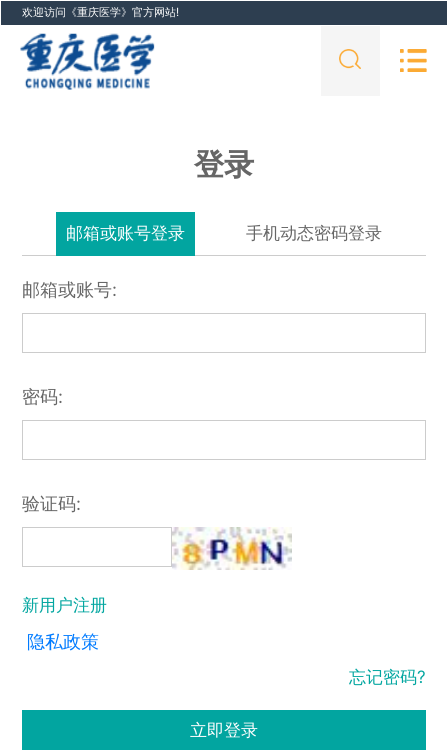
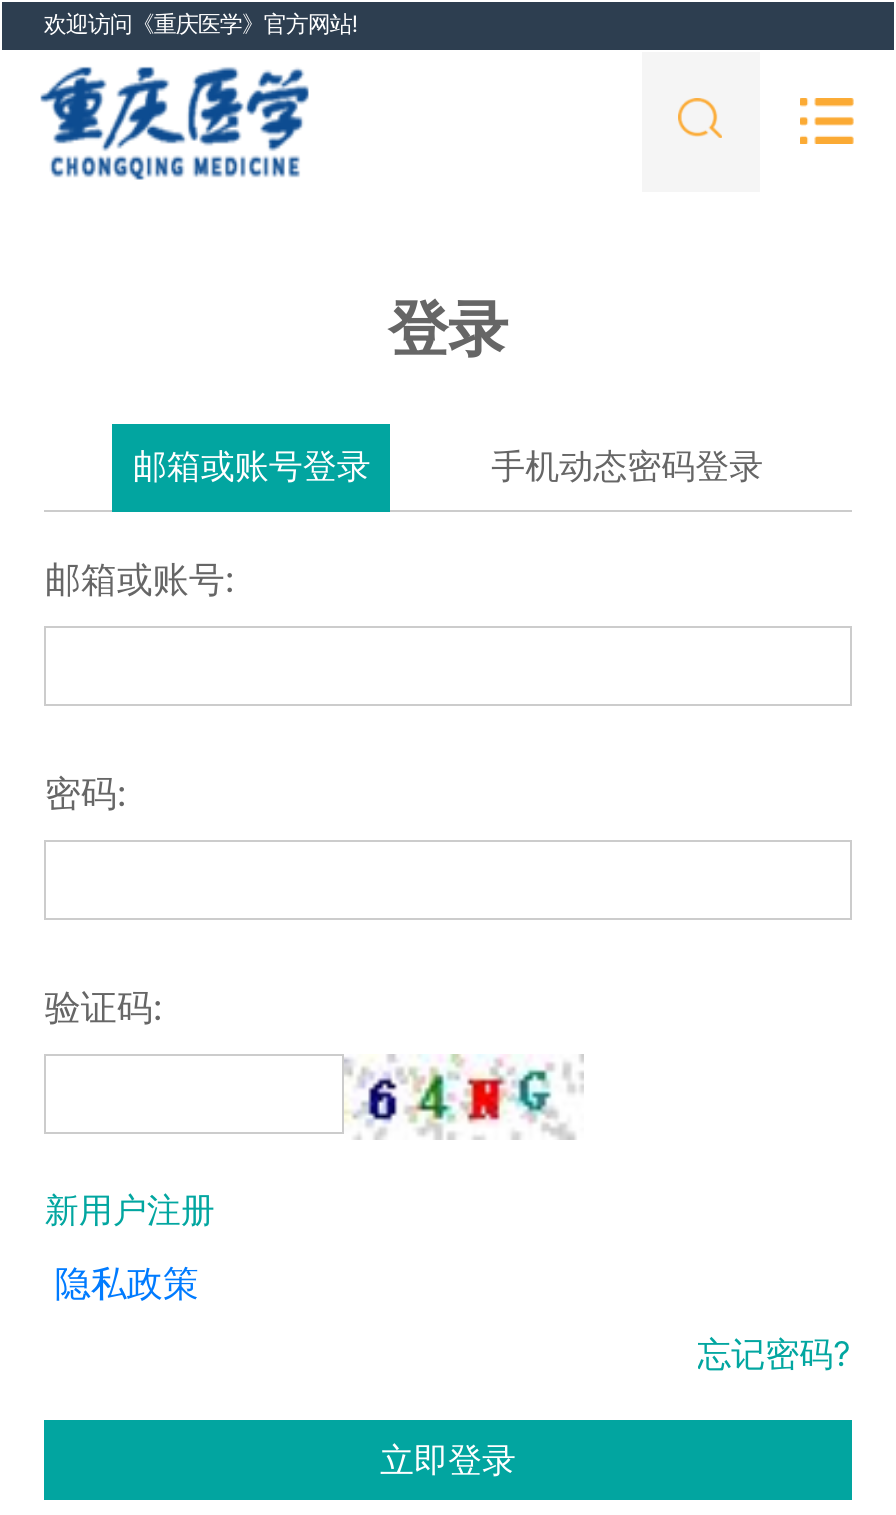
- [image]
+ [image]
